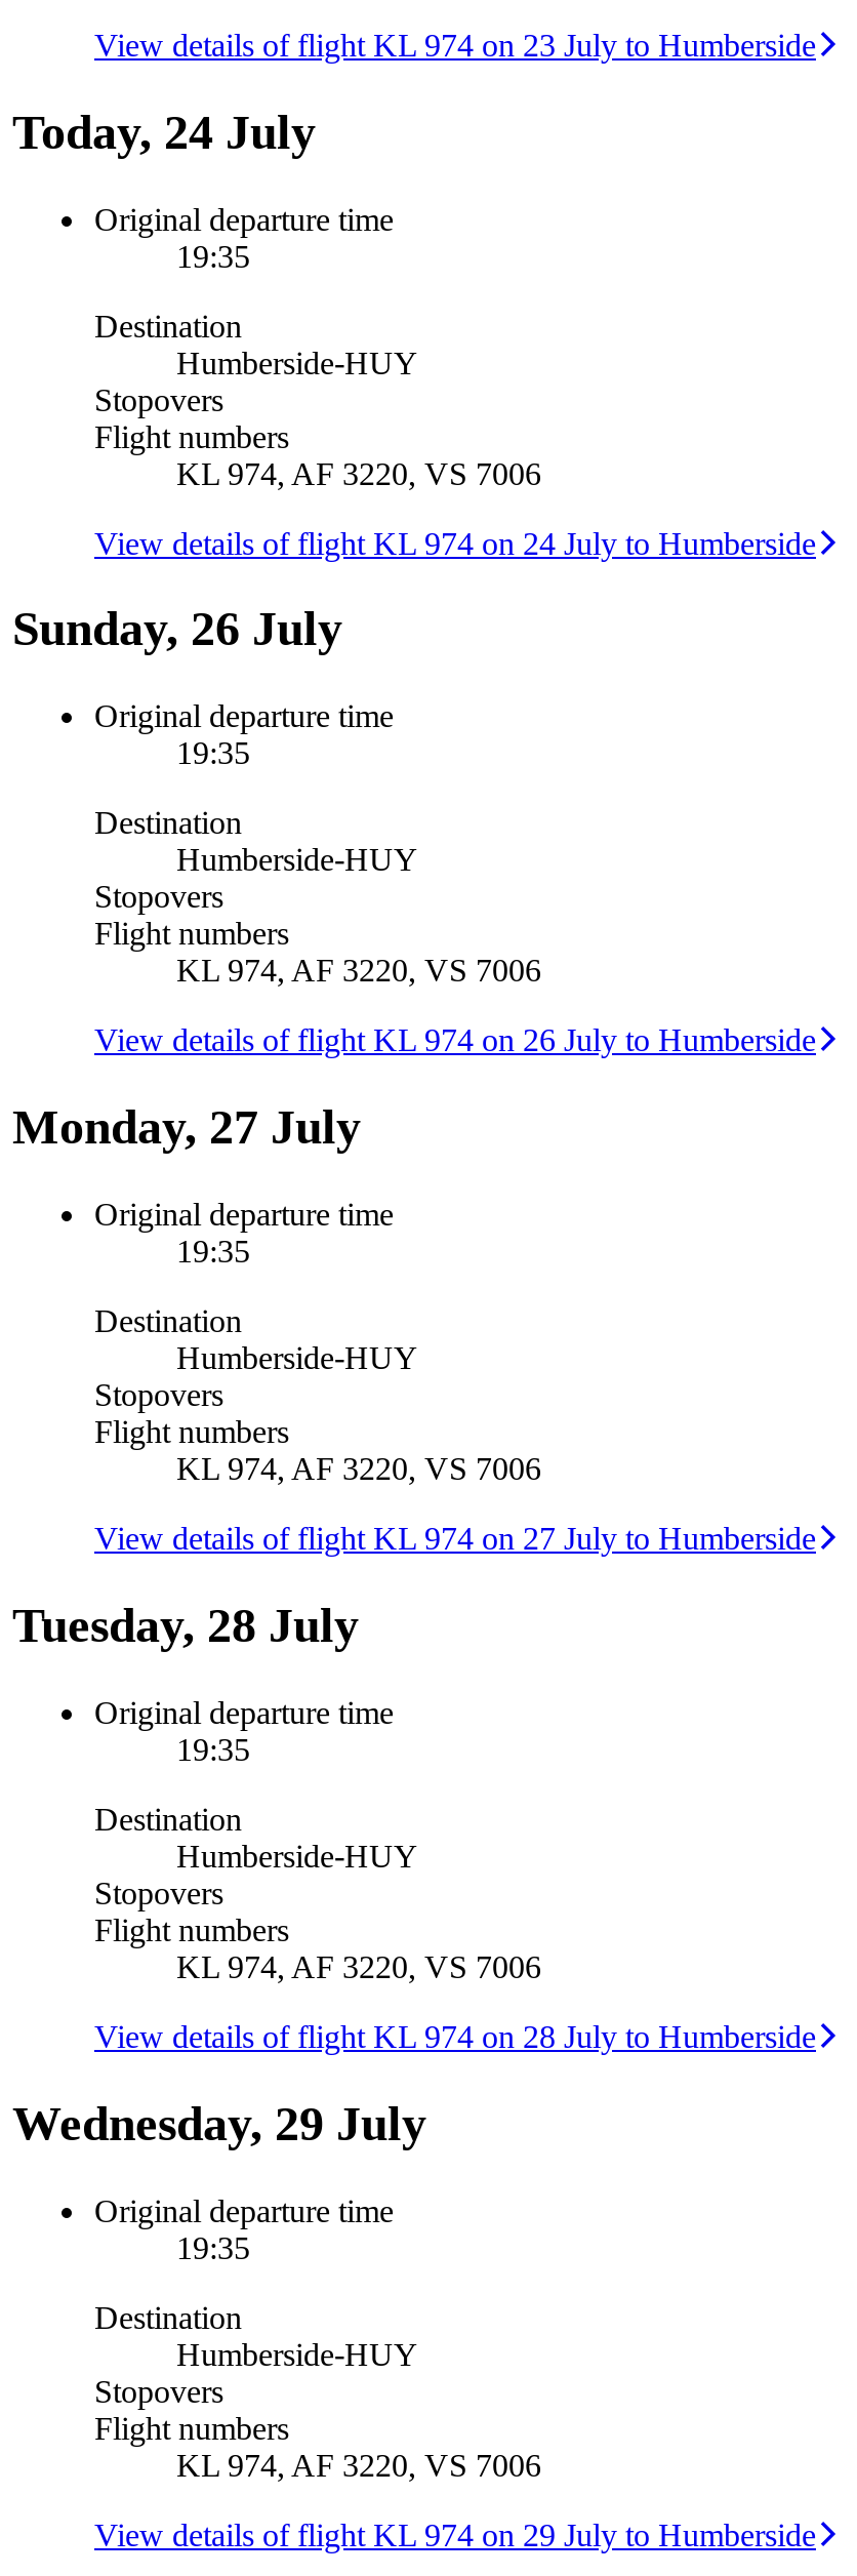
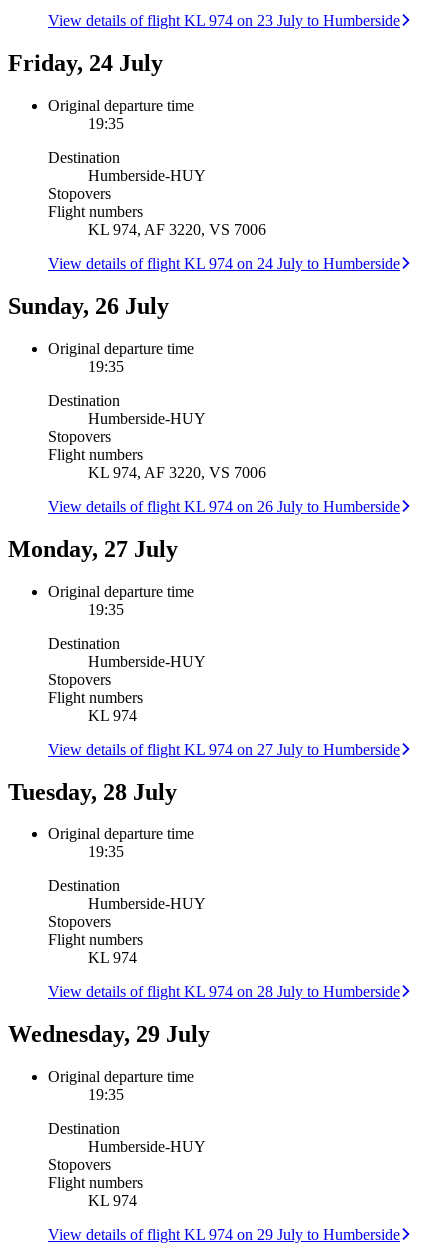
- Today, 24 July
+ Friday, 24 July

- KL 974, AF 3220, VS 7006
+ KL 974

- KL 974, AF 3220, VS 7006
+ KL 974

- KL 974, AF 3220, VS 7006
+ KL 974
